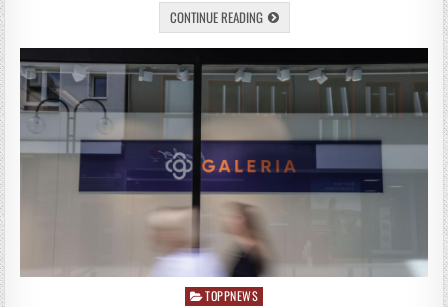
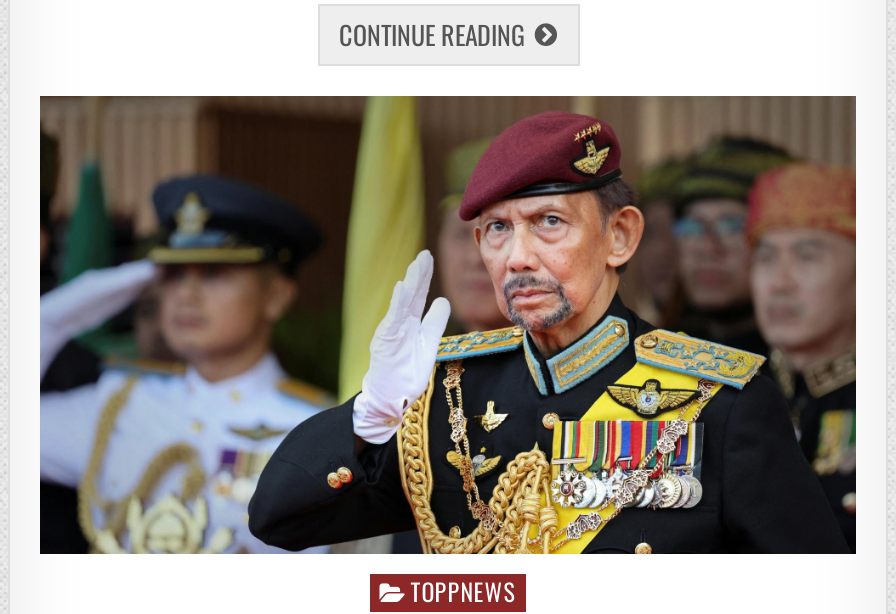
- [image]
+ [image]
